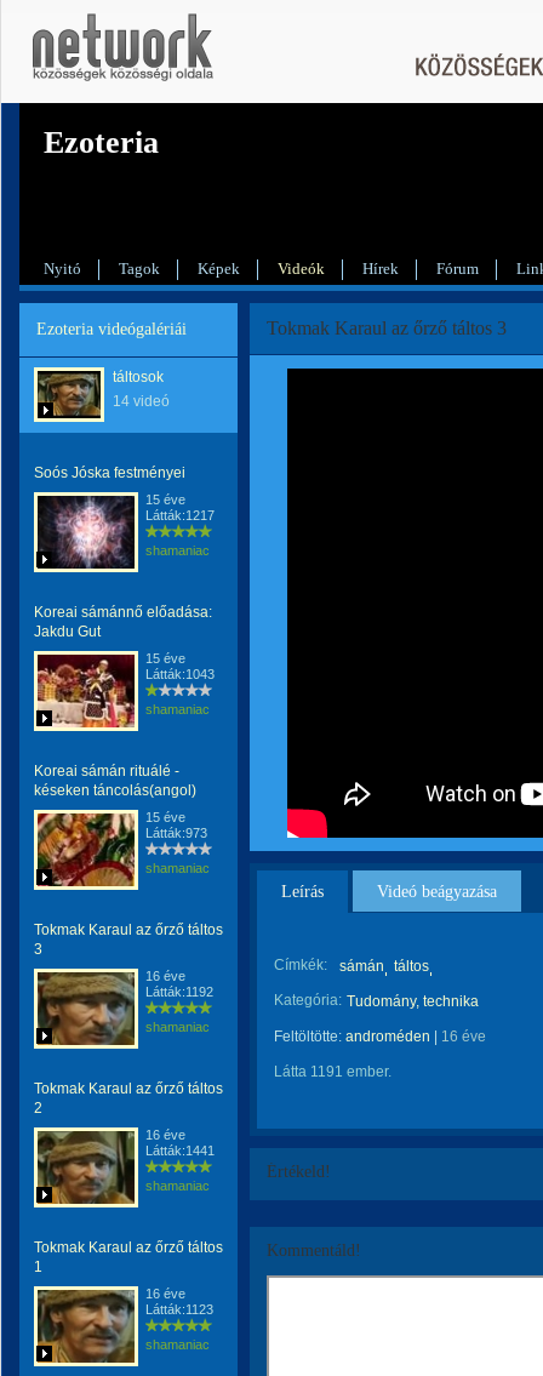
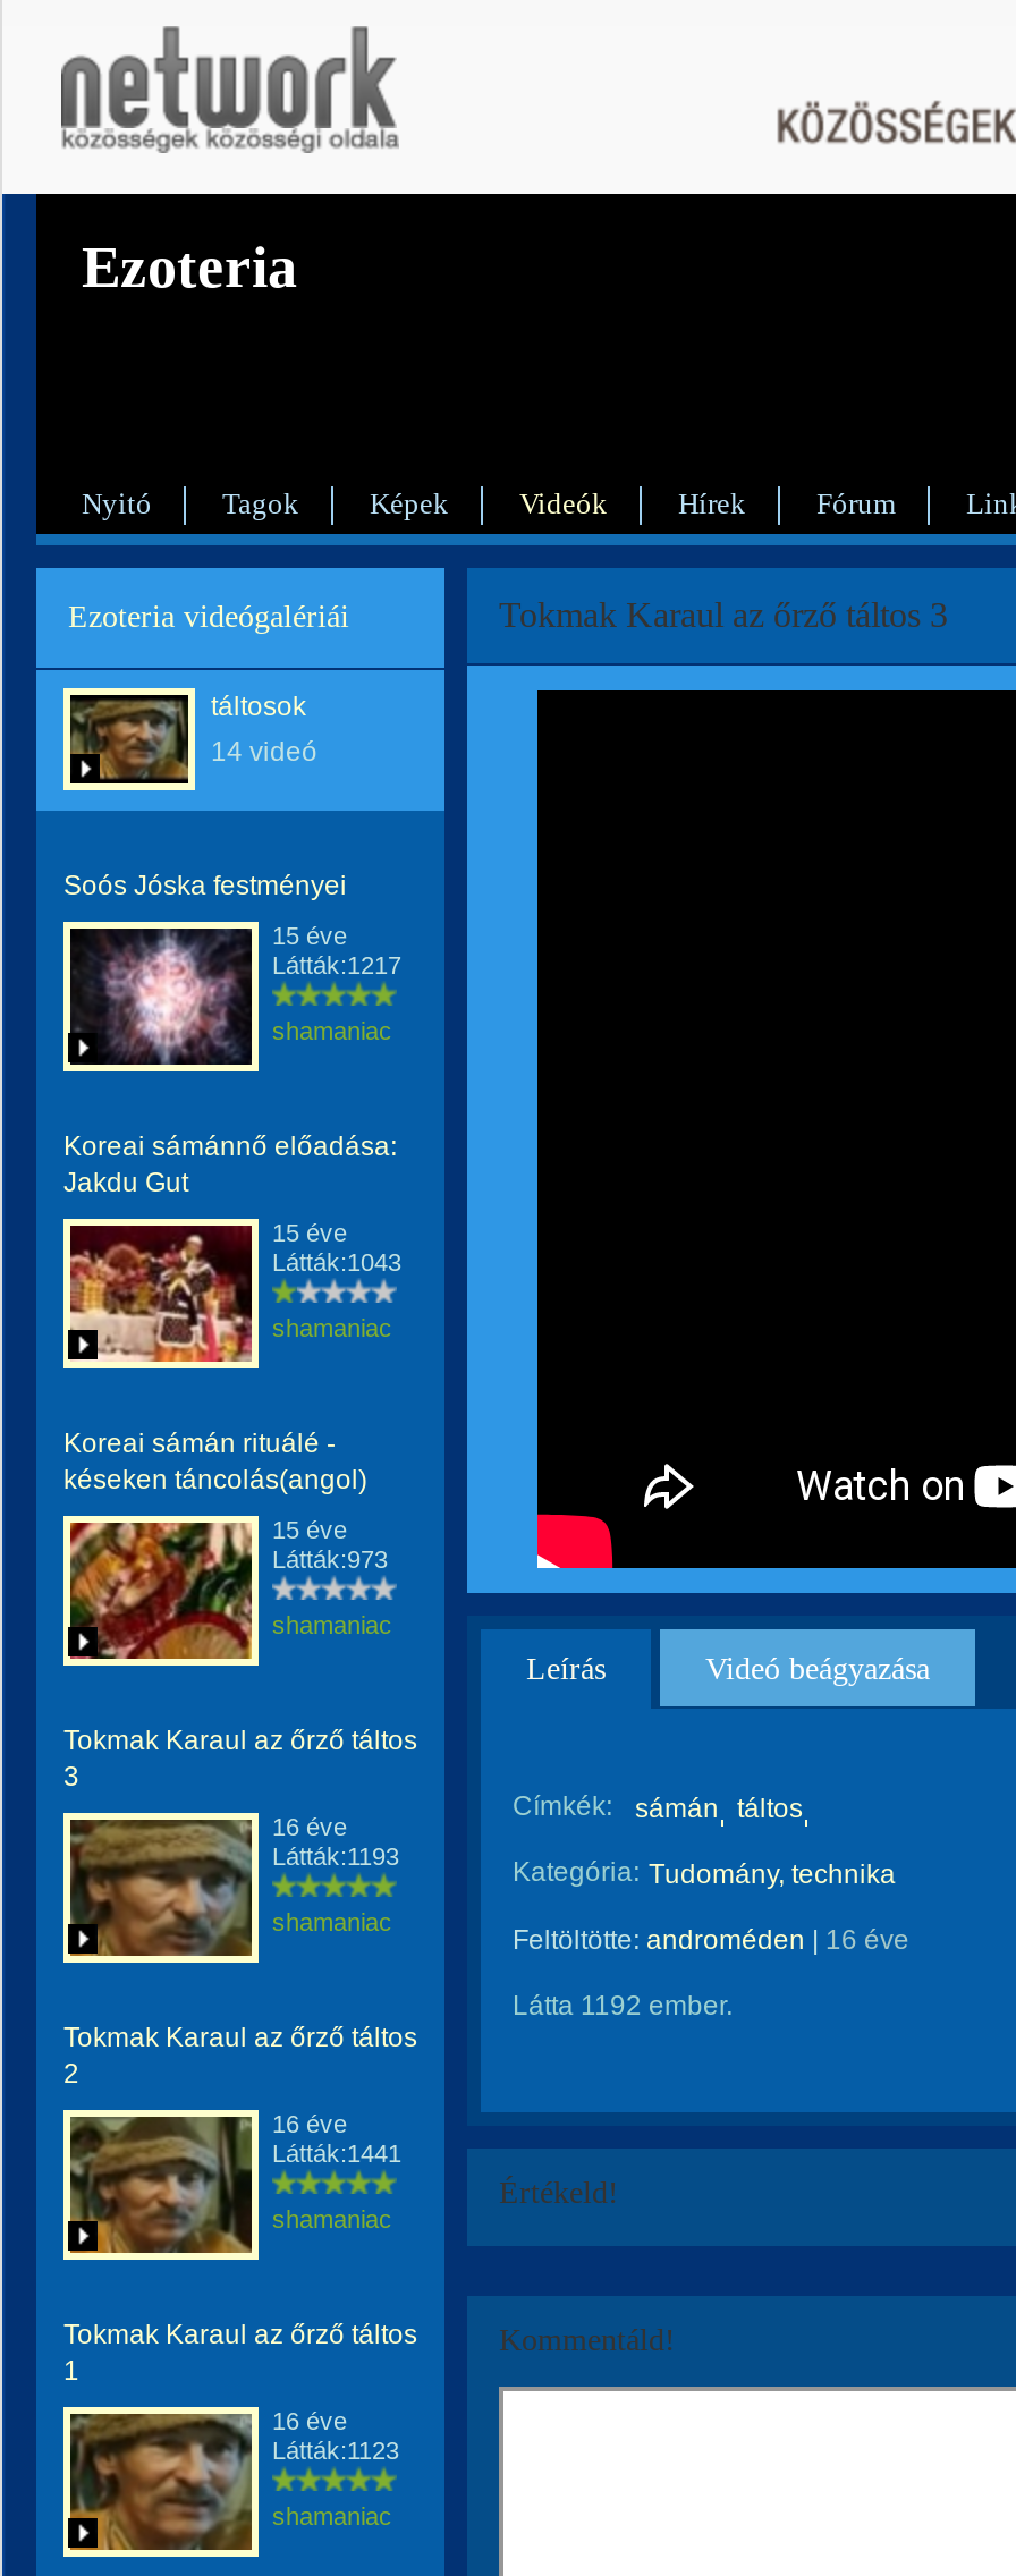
- Látták:1192
+ Látták:1193

- Látta 1191 ember.
+ Látta 1192 ember.
